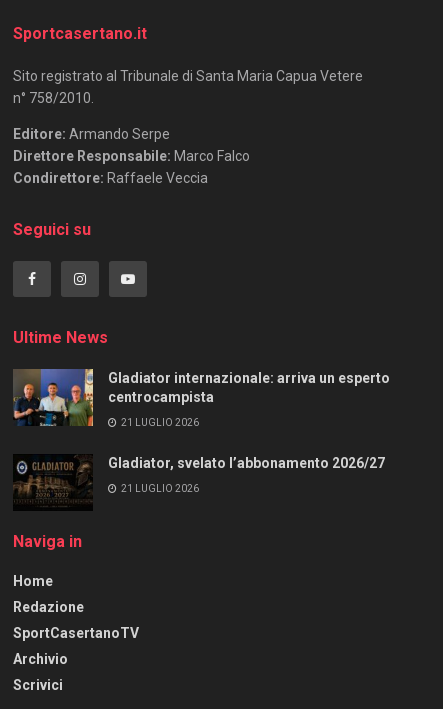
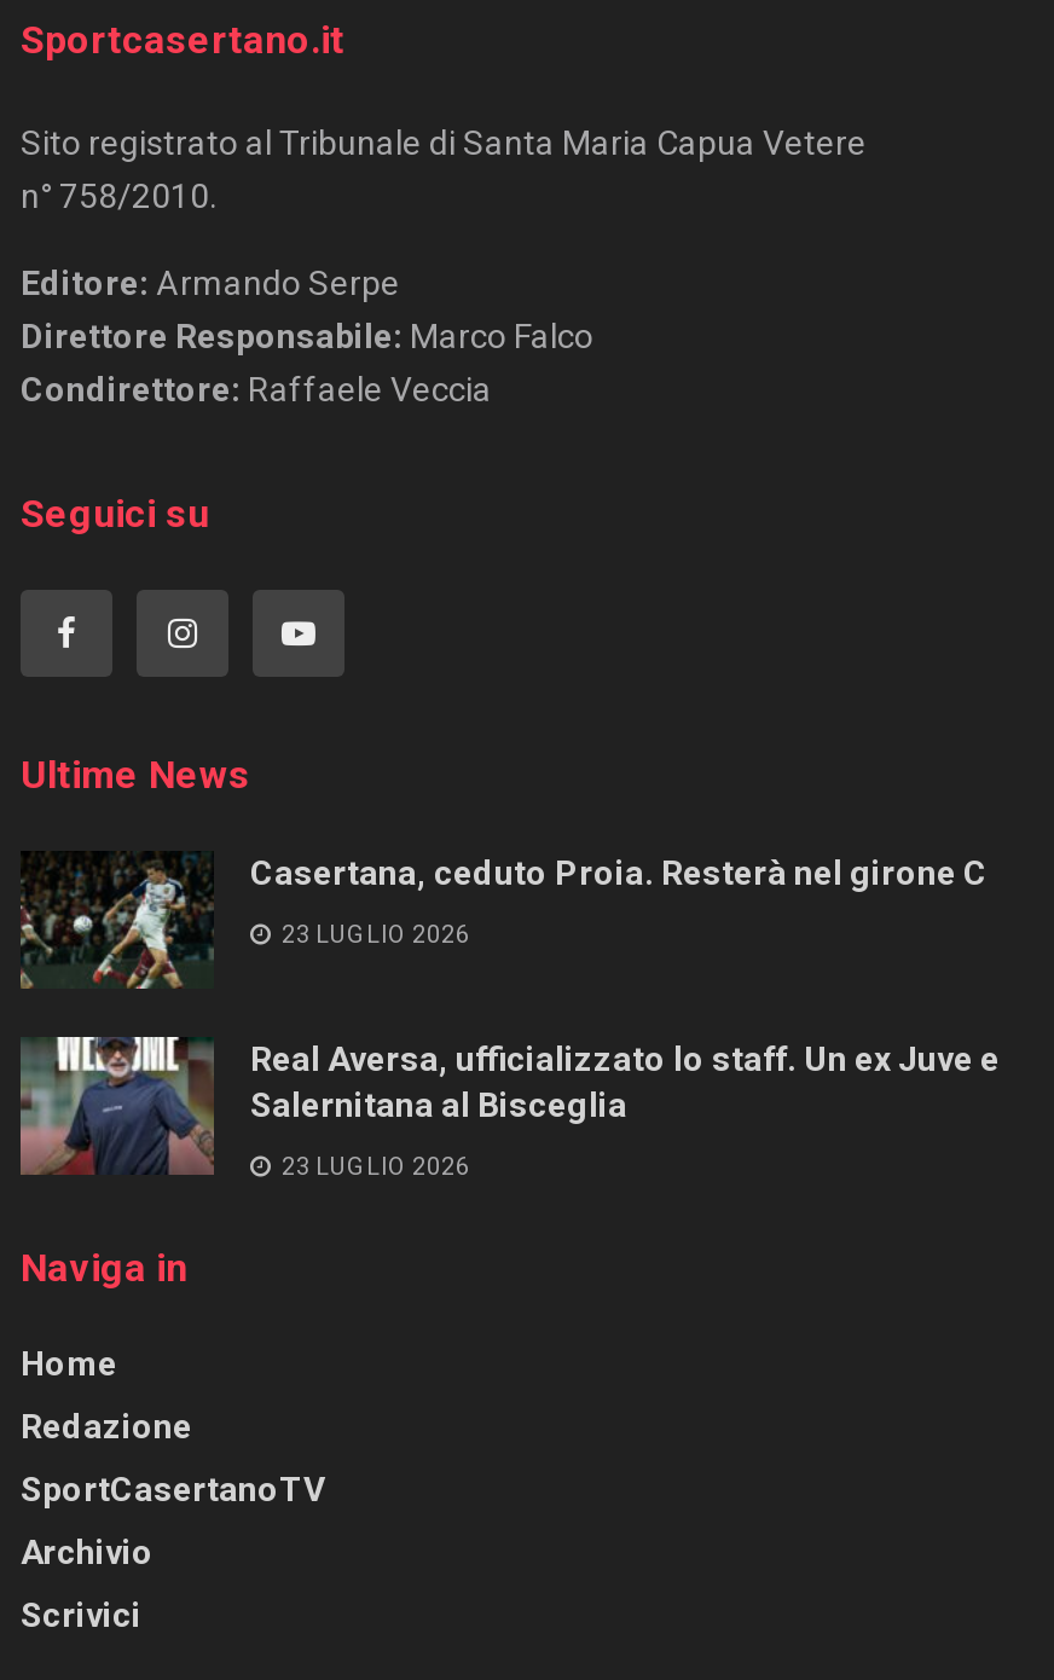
- [image]
- Gladiator internazionale: arriva un esperto
- centrocampista
+ [image]
+ Casertana, ceduto Proia. Resterà nel girone C

- 21 LUGLIO 2026
+ 23 LUGLIO 2026

- [image]
- Gladiator, svelato l’abbonamento 2026/27
+ [image]
+ Real Aversa, ufficializzato lo staff. Un ex Juve e
+ Salernitana al Bisceglia

- 21 LUGLIO 2026
+ 23 LUGLIO 2026
